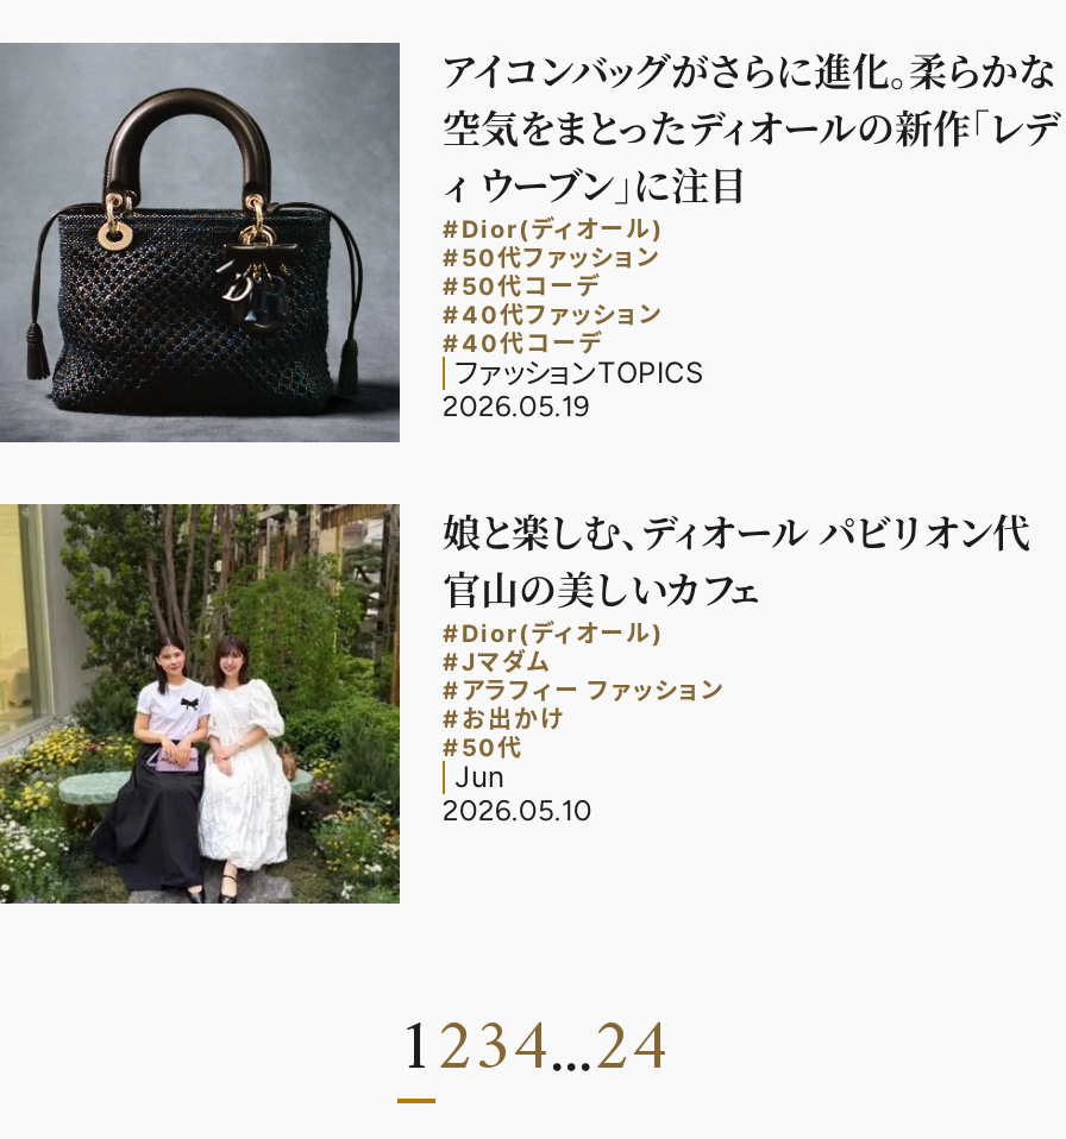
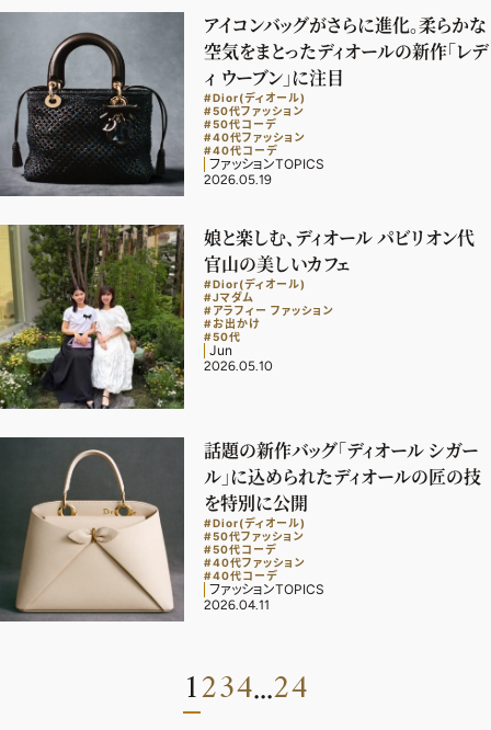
+ [image]
+ 話題の新作バッグ「ディオール シガー
+ ル」に込められたディオールの匠の技
+ を特別に公開
+ #Dior(ディオール)
+ #50代ファッション
+ #50代コーデ
+ #40代ファッション
+ #40代コーデ
+ ファッションTOPICS
+ 2026.04.11
